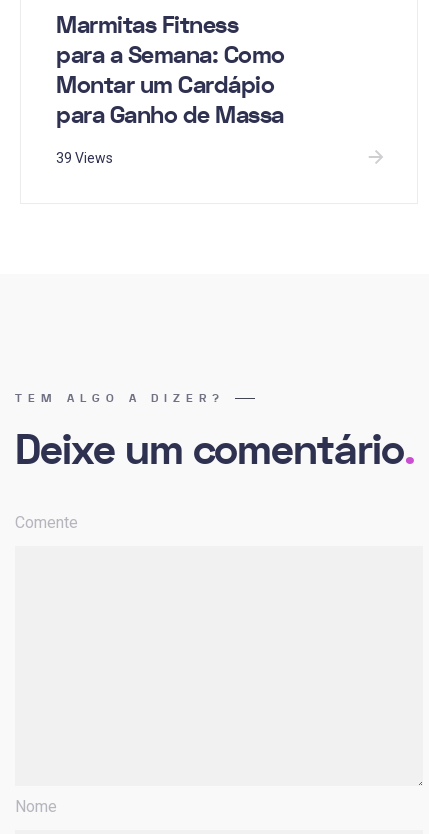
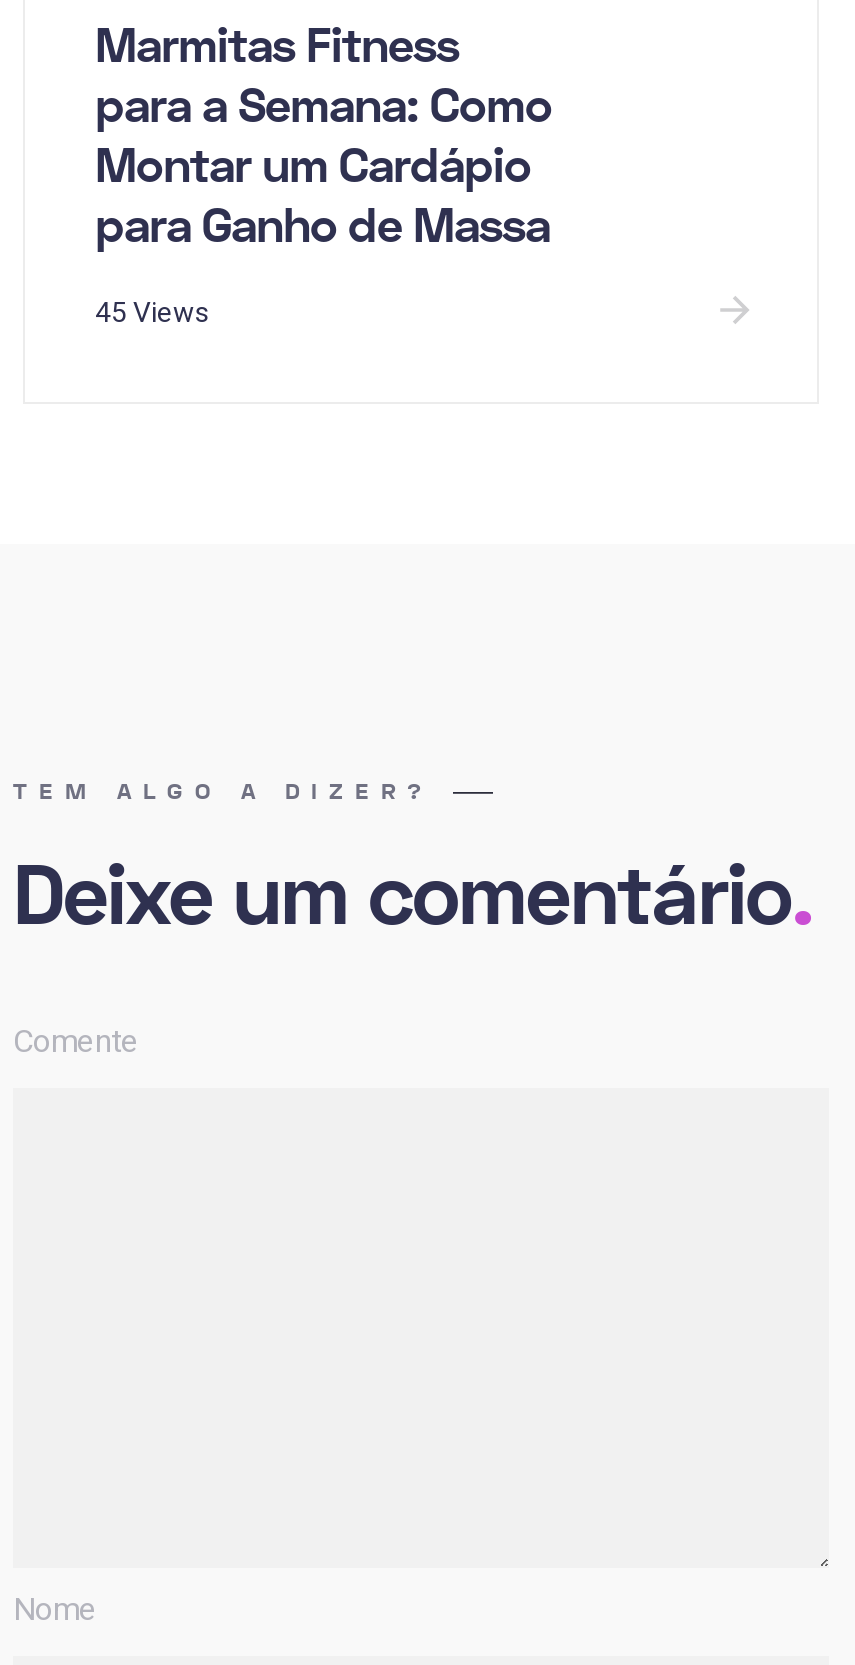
- 39 Views
+ 45 Views
